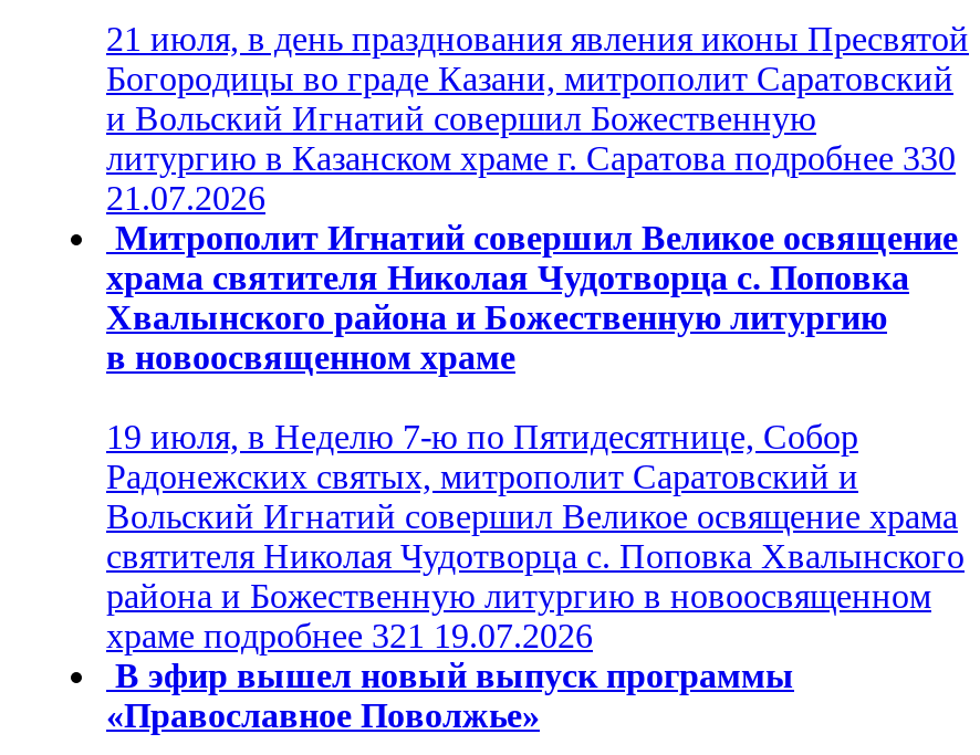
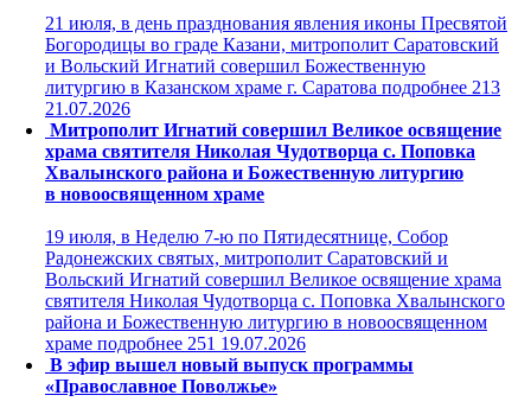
- литургию в Казанском храме г. Саратова подробнее 330
+ литургию в Казанском храме г. Саратова подробнее 213

- храме подробнее 321 19.07.2026
+ храме подробнее 251 19.07.2026
